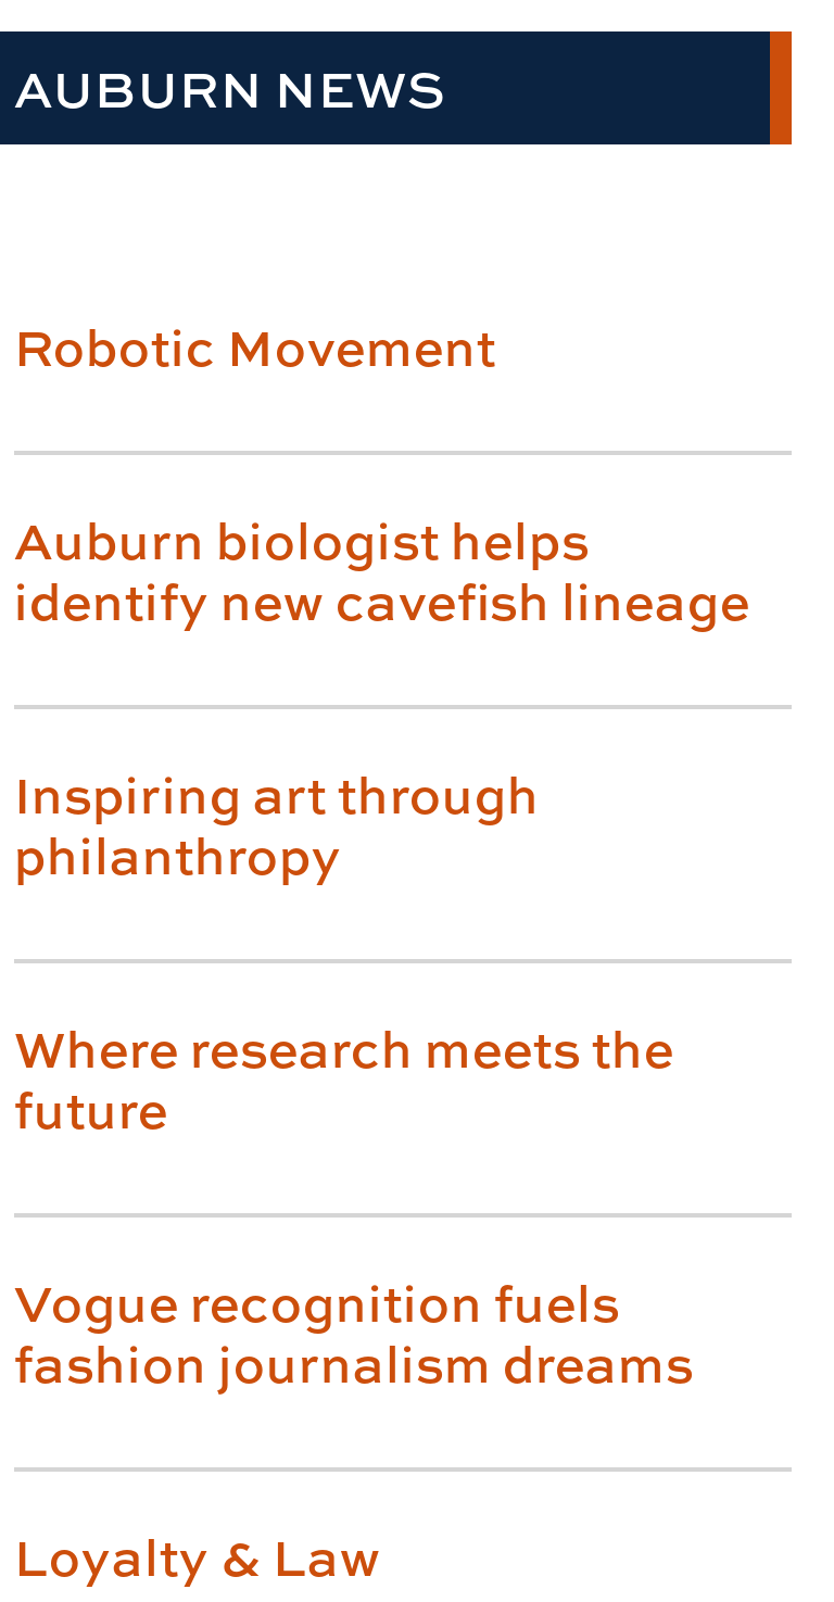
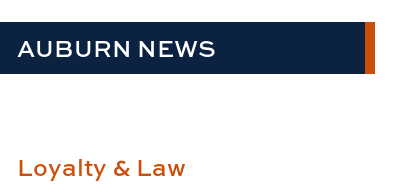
- Robotic Movement
- Auburn biologist helps
- identify new cavefish lineage
- Inspiring art through
- philanthropy
- Where research meets the
- future
- Vogue recognition fuels
- fashion journalism dreams
